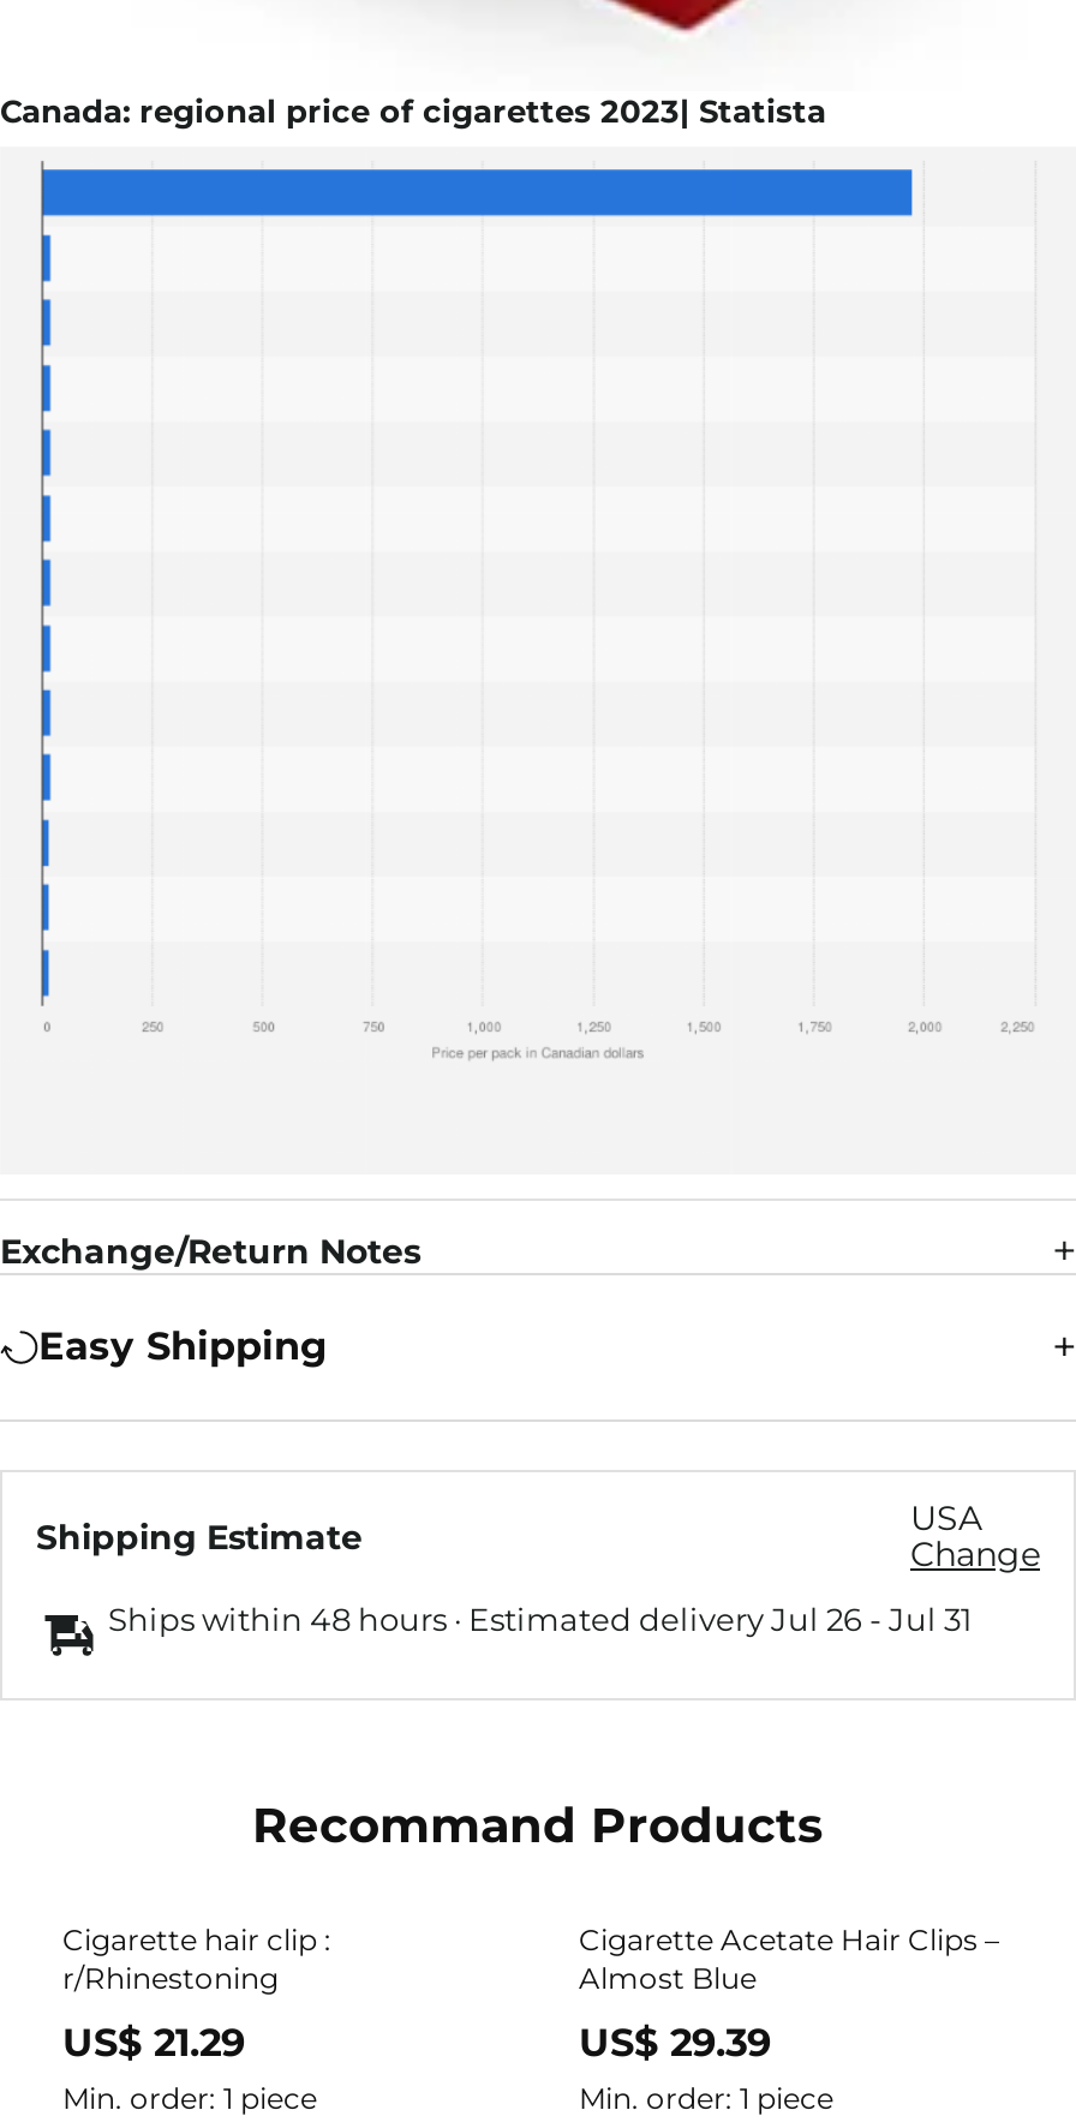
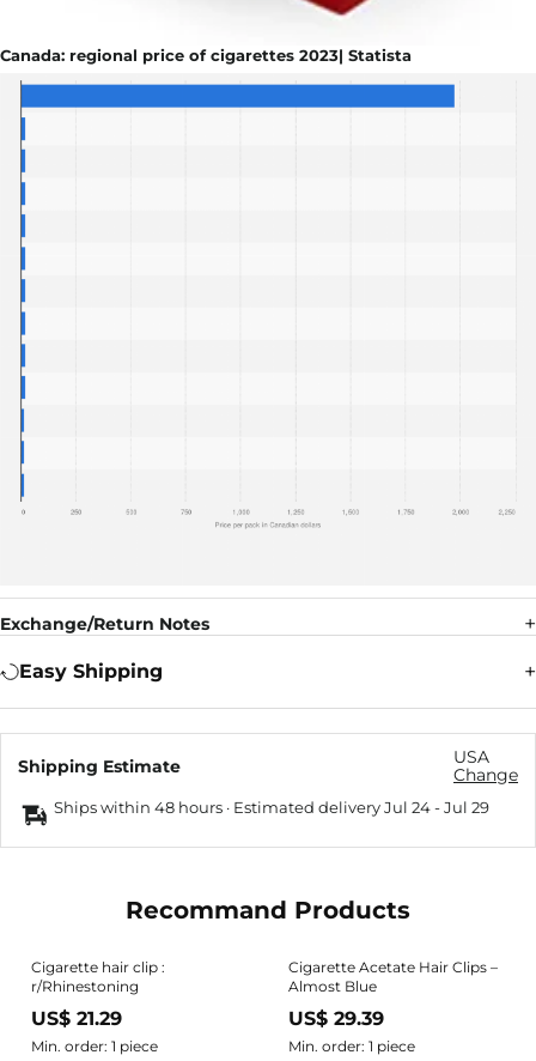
- Ships within 48 hours · Estimated delivery Jul 26 - Jul 31
+ Ships within 48 hours · Estimated delivery Jul 24 - Jul 29
